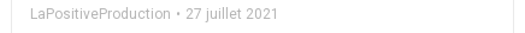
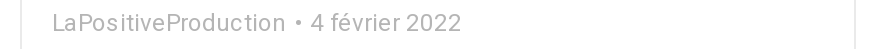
- LaPositiveProduction 27 juillet 2021
+ LaPositiveProduction 4 février 2022
